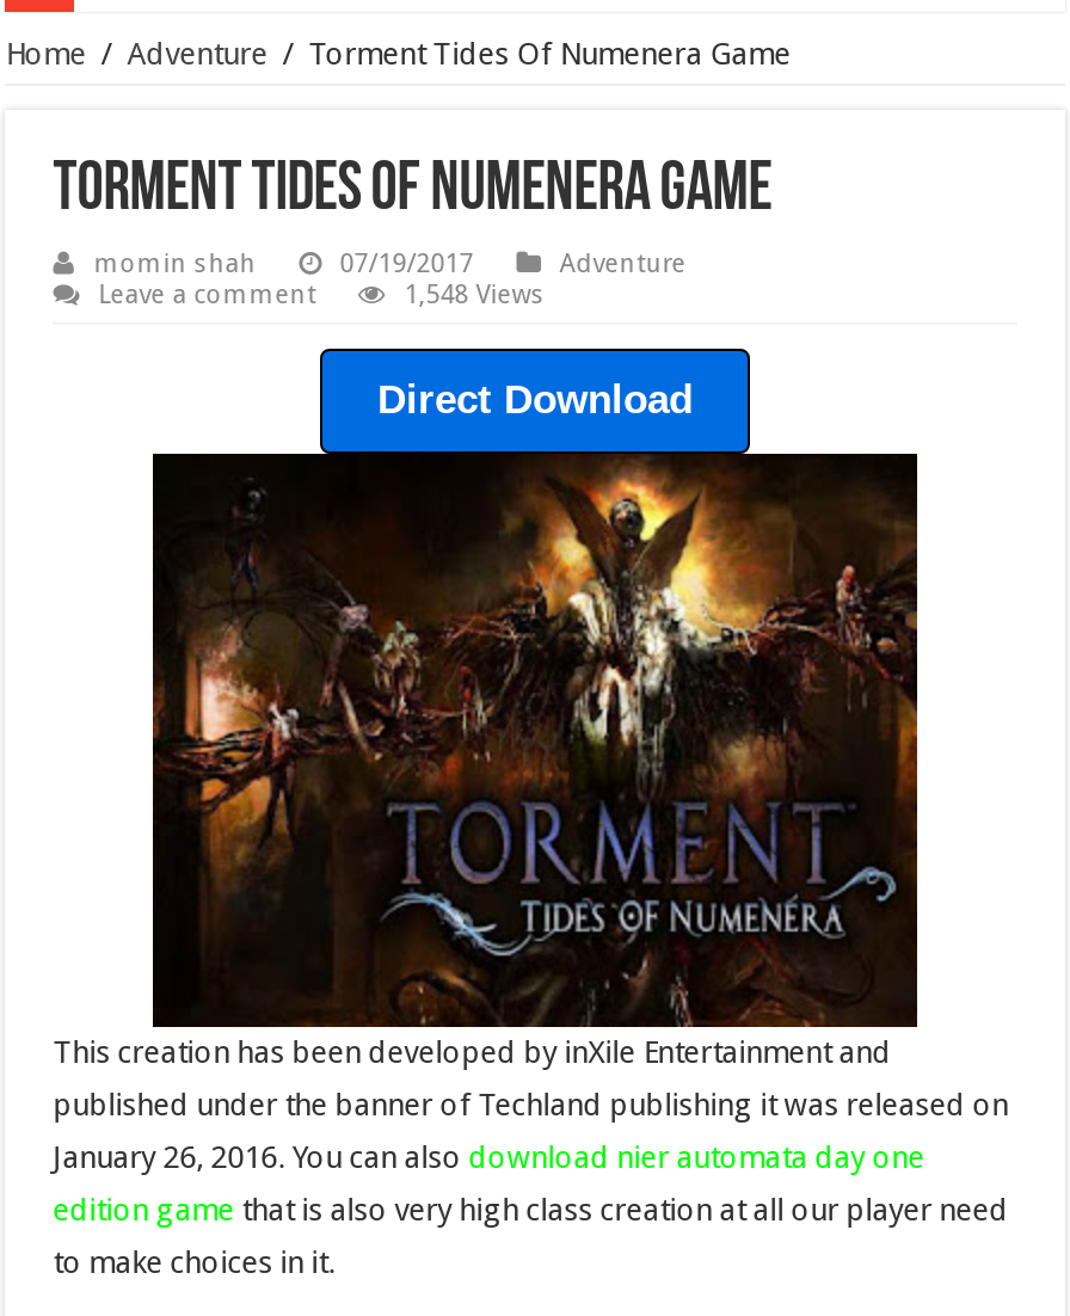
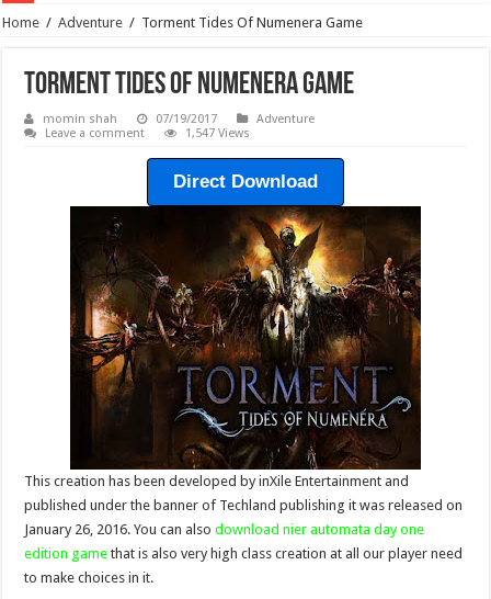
- 1,548 Views
+ 1,547 Views
